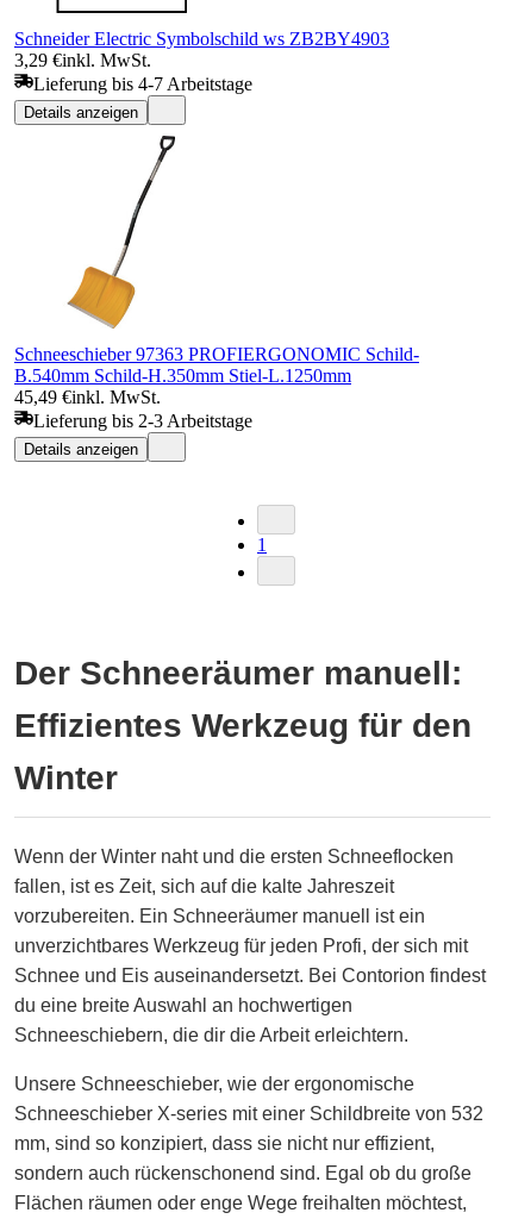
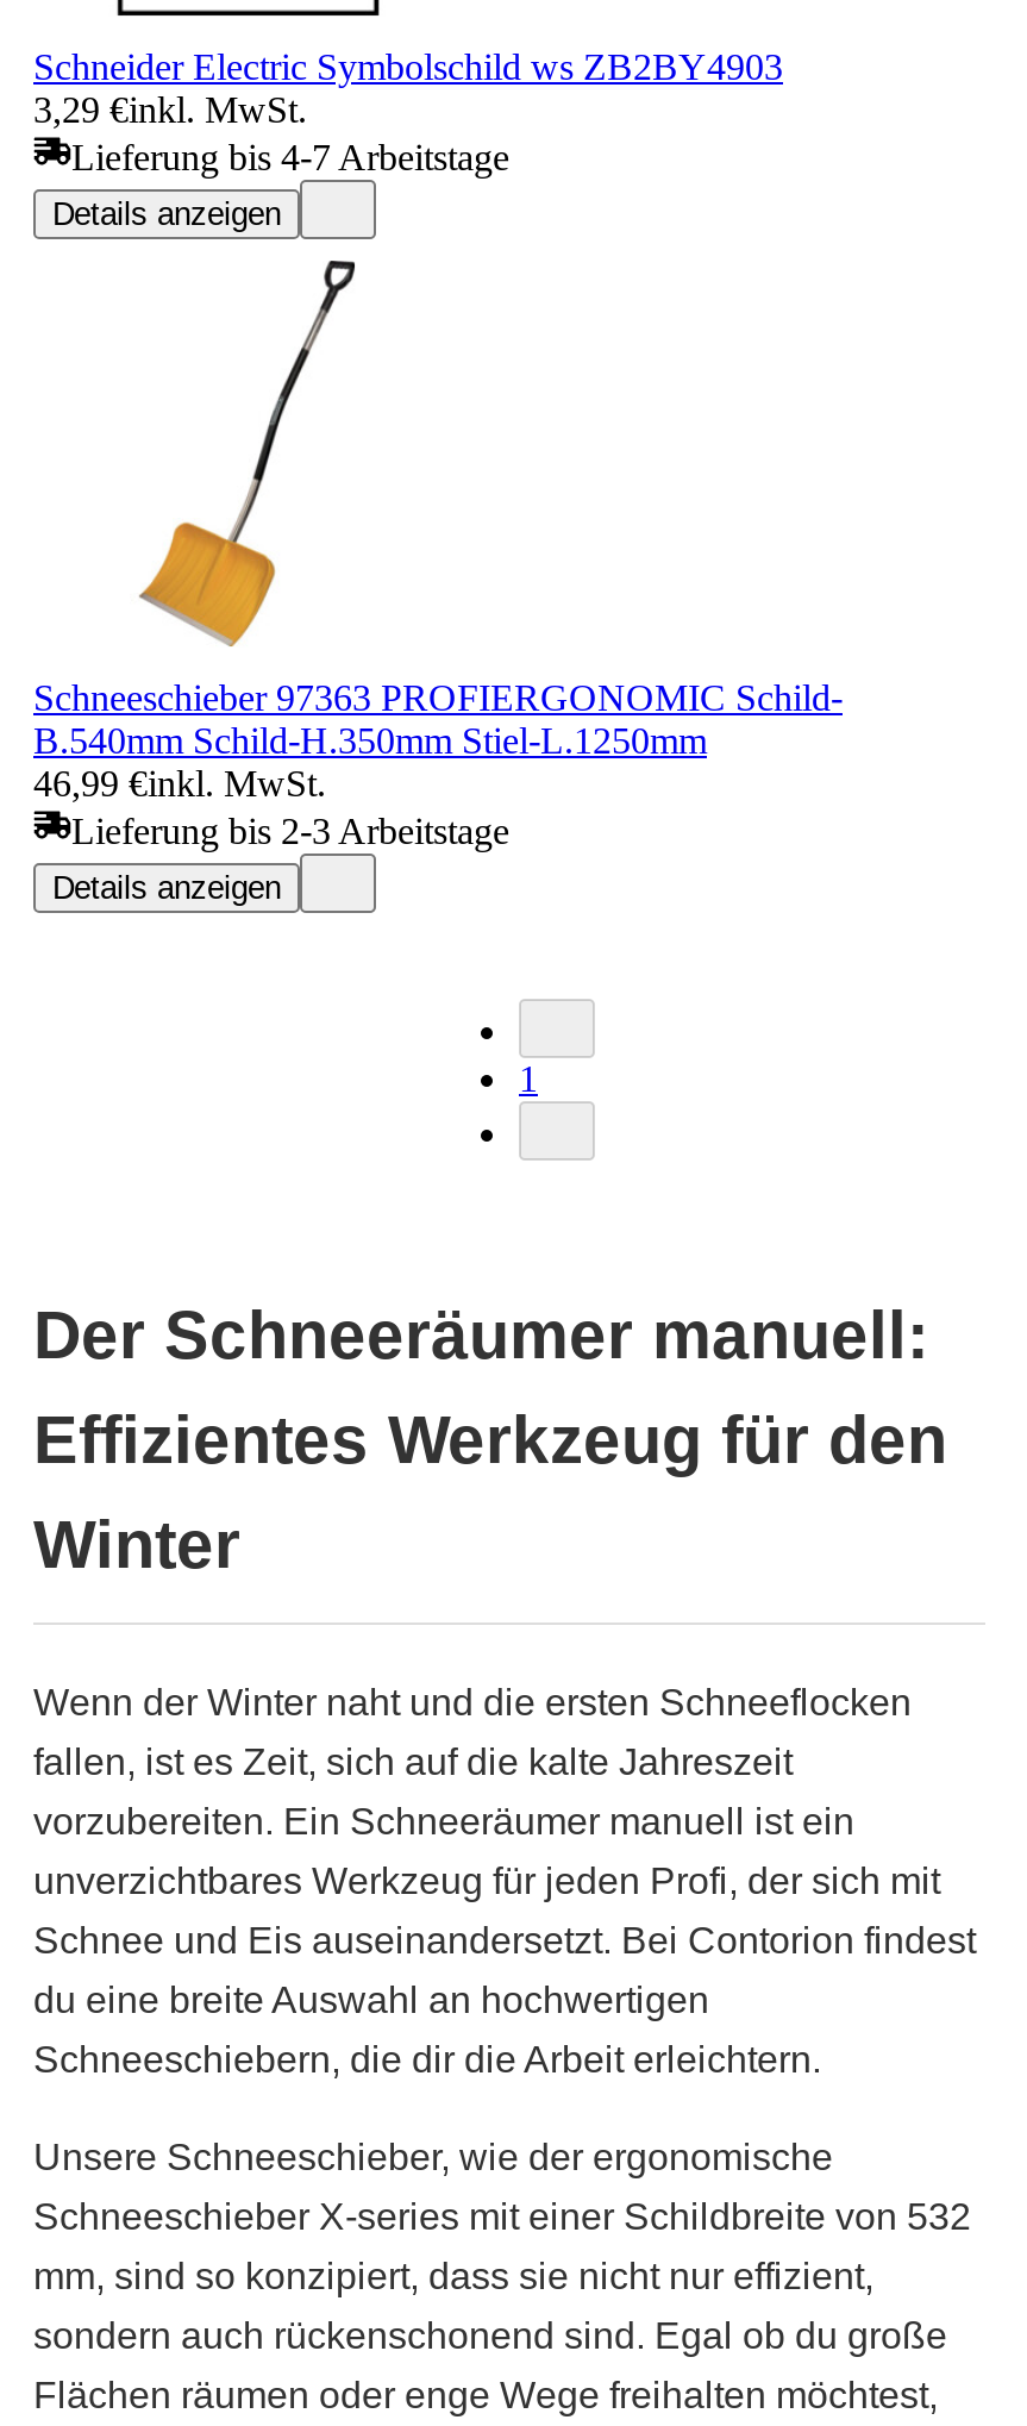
- 45,49 €inkl. MwSt.
+ 46,99 €inkl. MwSt.
